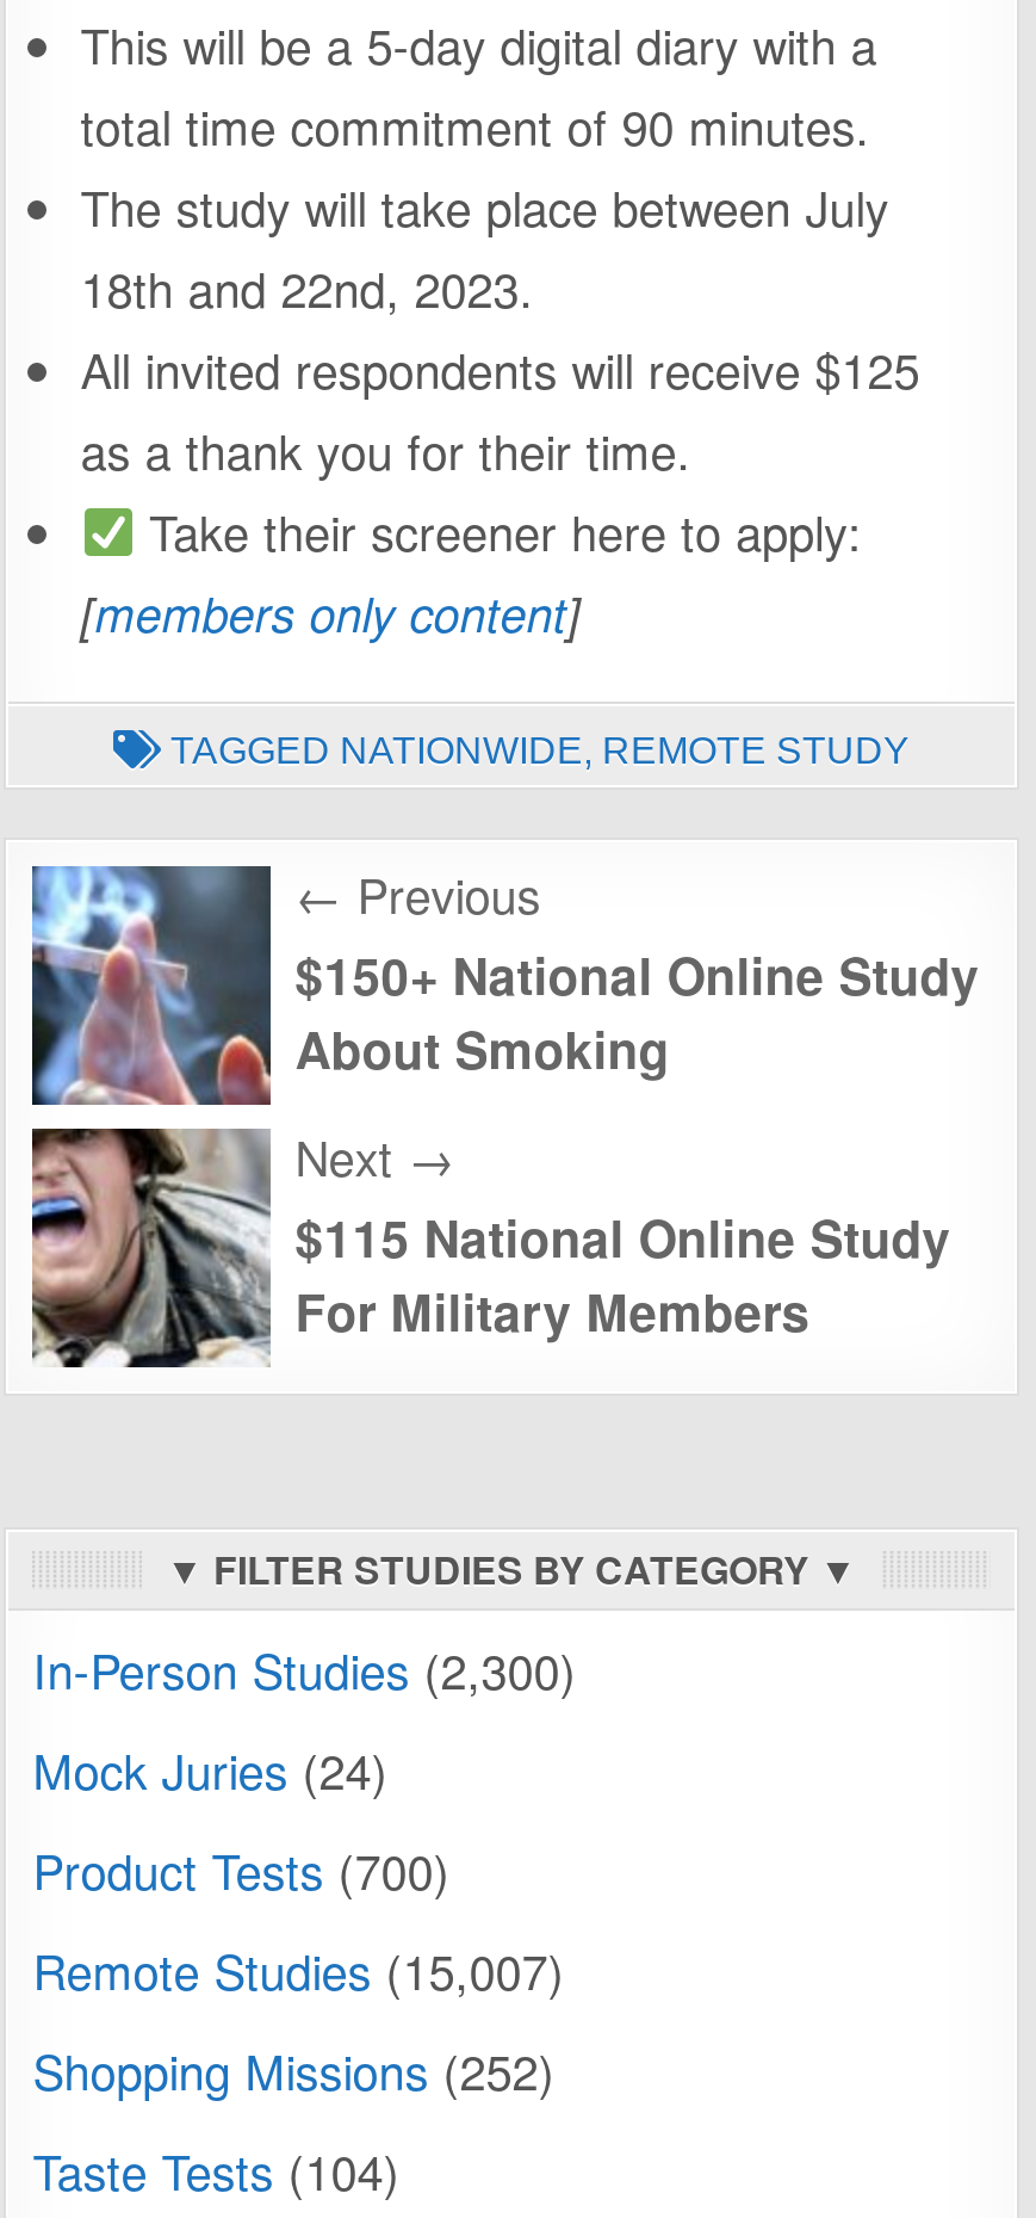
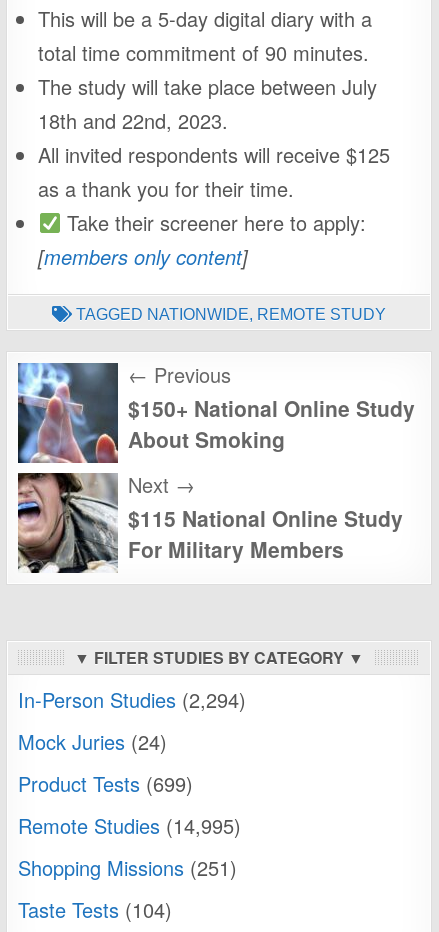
- In-Person Studies (2,300)
+ In-Person Studies (2,294)

- Product Tests (700)
+ Product Tests (699)

- Remote Studies (15,007)
+ Remote Studies (14,995)

- Shopping Missions (252)
+ Shopping Missions (251)
